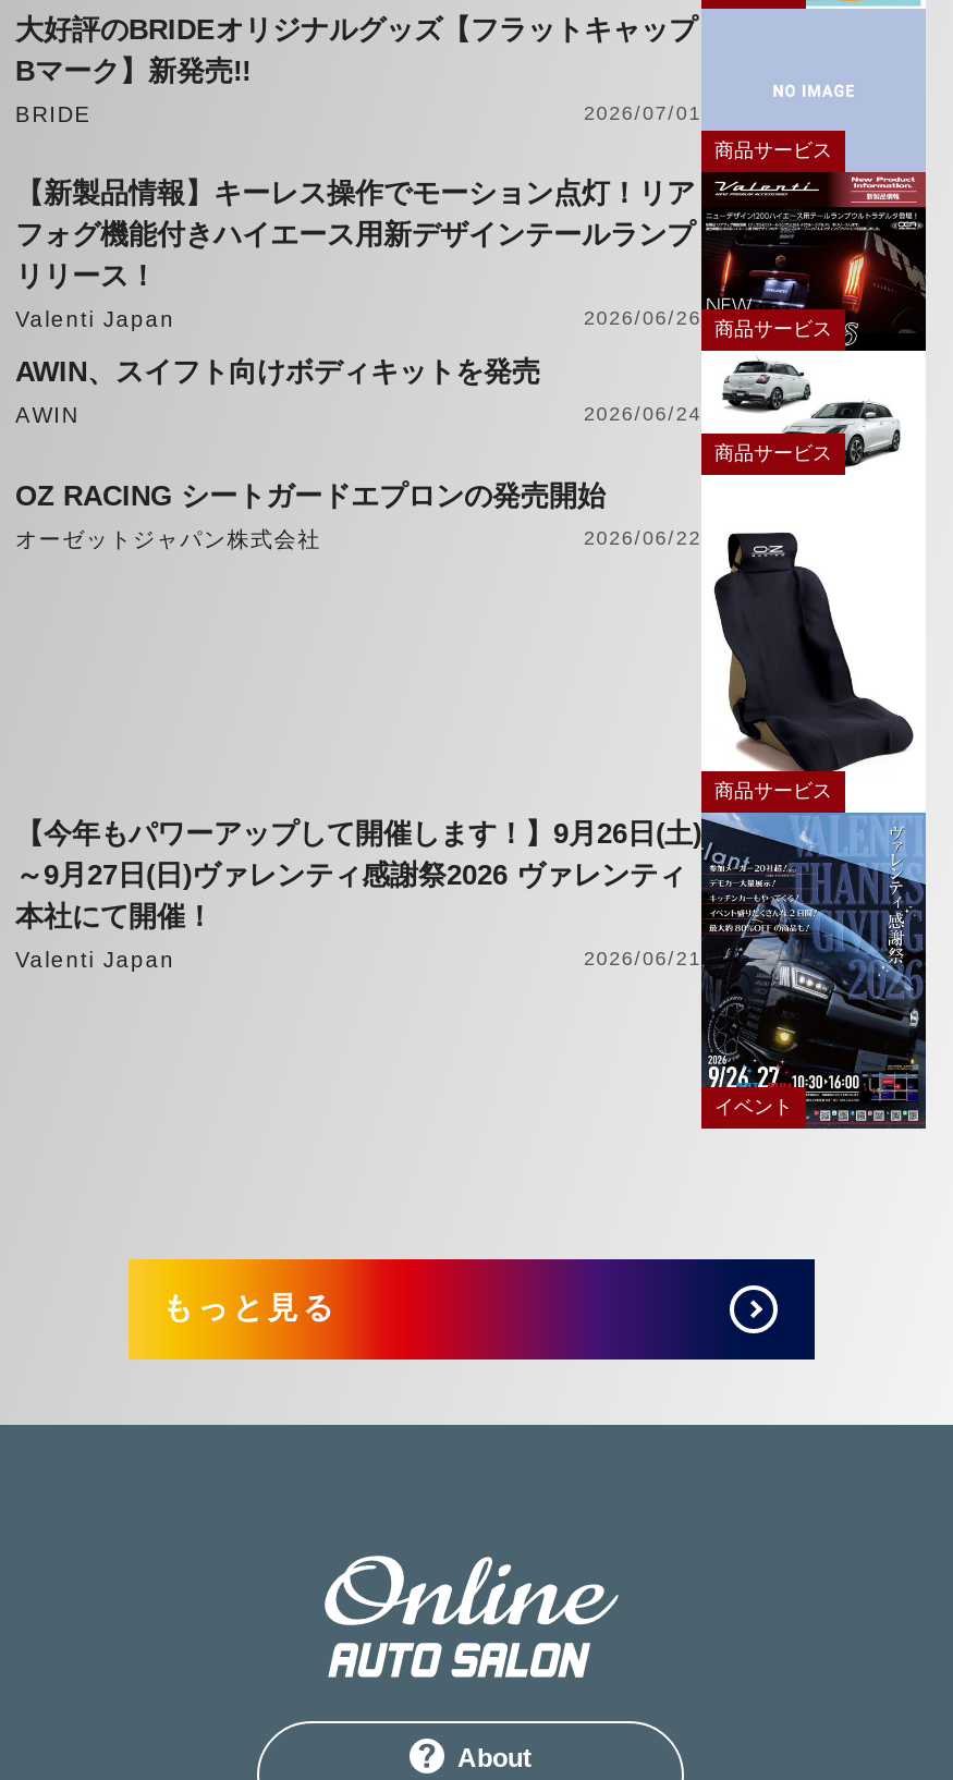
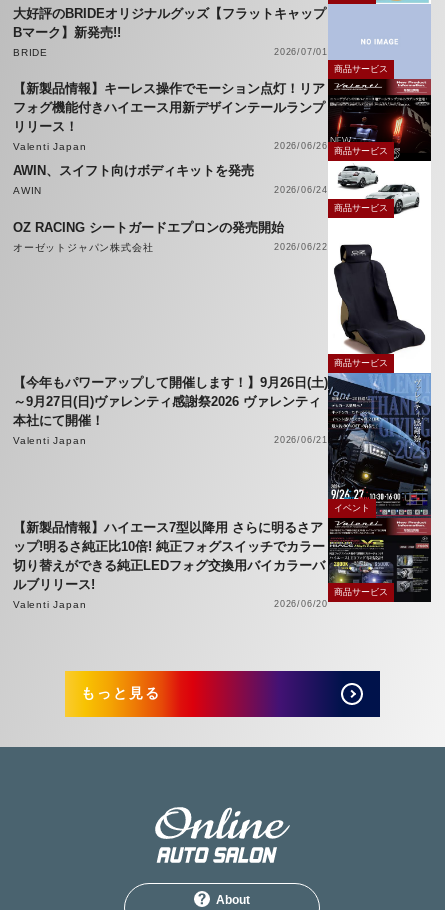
+ 【新製品情報】ハイエース7型以降用 さらに明るさア
+ ップ!明るさ純正比10倍! 純正フォグスイッチでカラー
+ 切り替えができる純正LEDフォグ交換用バイカラーバ
+ ルブリリース!
+ Valenti Japan
+ 2026/06/20

+ [image]
+ 商品サービス
